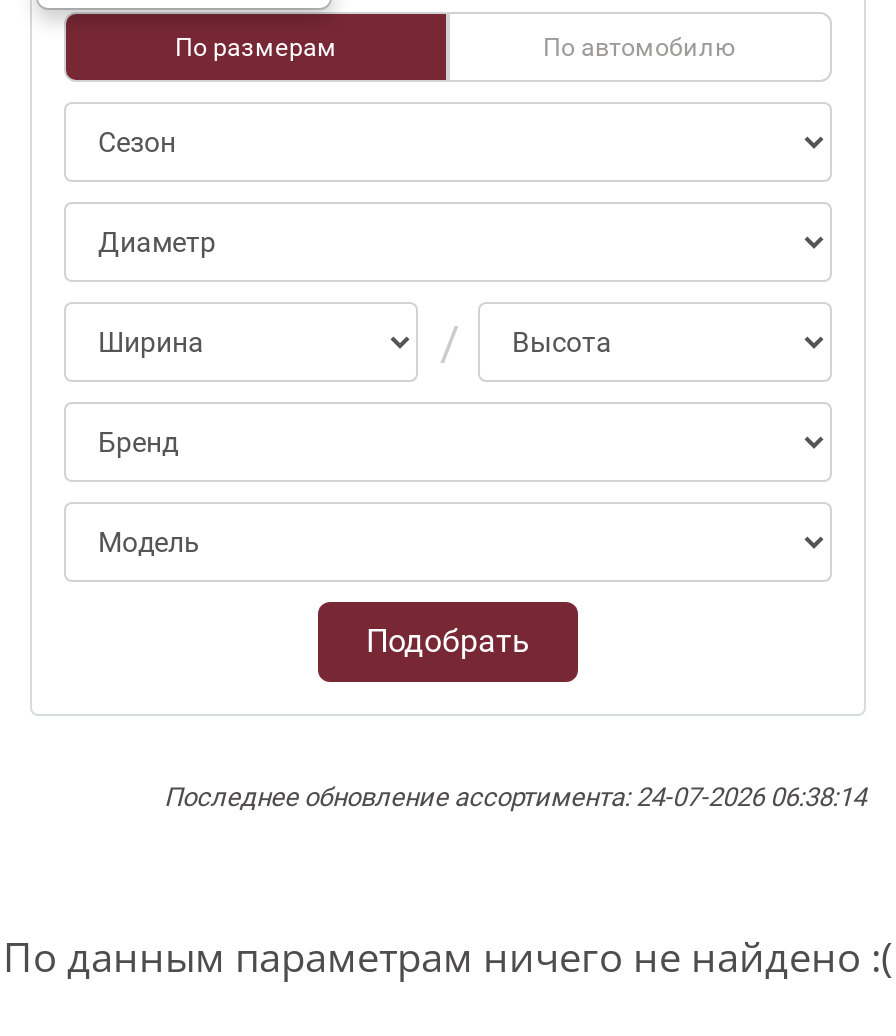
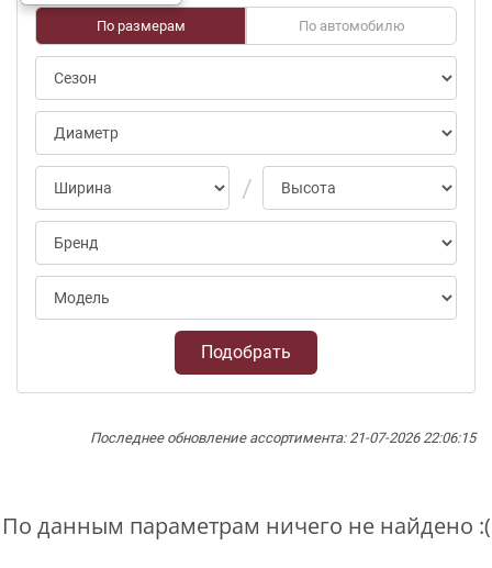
- Последнее обновление ассортимента: 24-07-2026 06:38:14
+ Последнее обновление ассортимента: 21-07-2026 22:06:15
